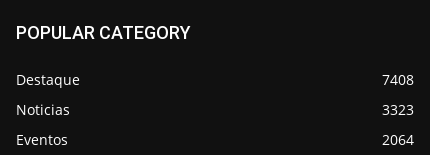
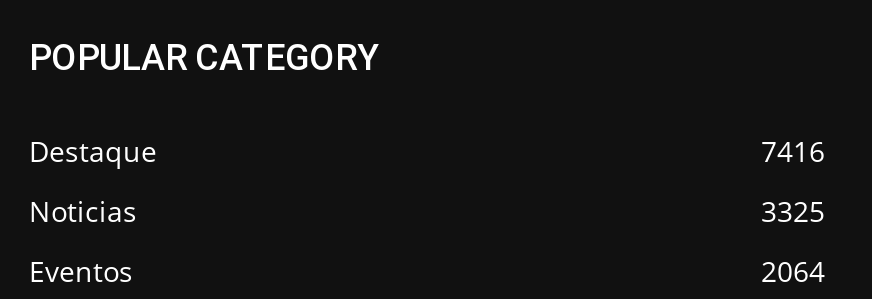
- 7408
+ 7416

- 3323
+ 3325
